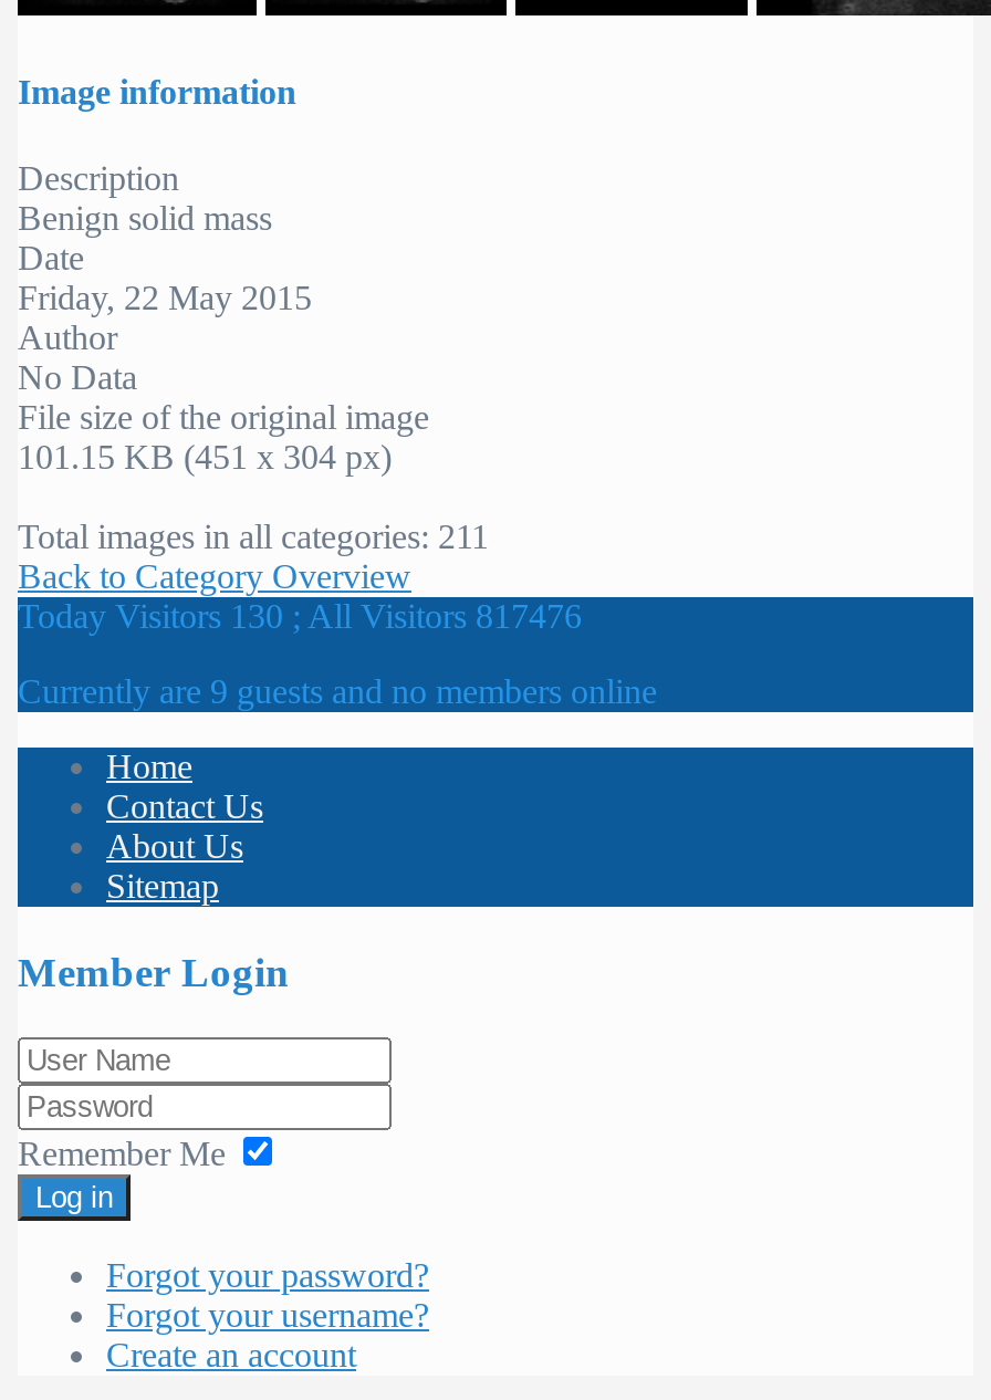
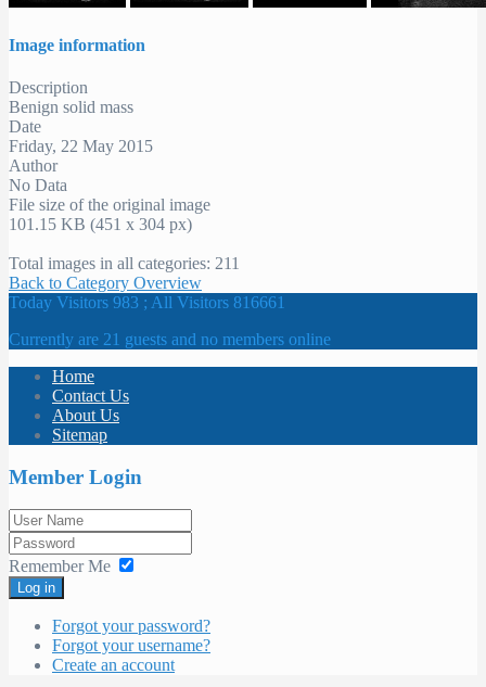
- Today Visitors 130 ; All Visitors 817476
+ Today Visitors 983 ; All Visitors 816661

- Currently are 9 guests and no members online
+ Currently are 21 guests and no members online
